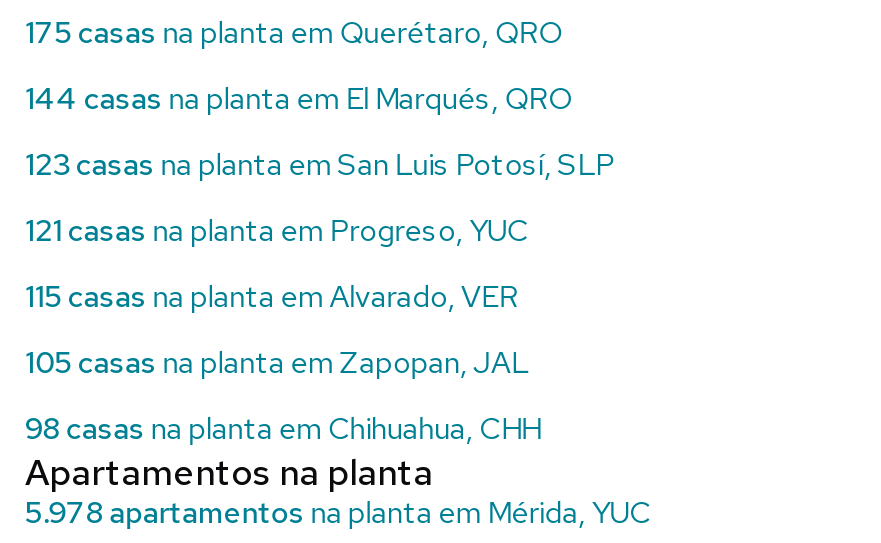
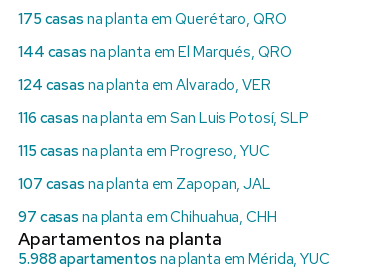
- 123 casas na planta em San Luis Potosí, SLP
+ 124 casas na planta em Alvarado, VER

- 121 casas na planta em Progreso, YUC
+ 116 casas na planta em San Luis Potosí, SLP

- 115 casas na planta em Alvarado, VER
+ 115 casas na planta em Progreso, YUC

- 105 casas na planta em Zapopan, JAL
+ 107 casas na planta em Zapopan, JAL

- 98 casas na planta em Chihuahua, CHH
+ 97 casas na planta em Chihuahua, CHH

- 5.978 apartamentos na planta em Mérida, YUC
+ 5.988 apartamentos na planta em Mérida, YUC
